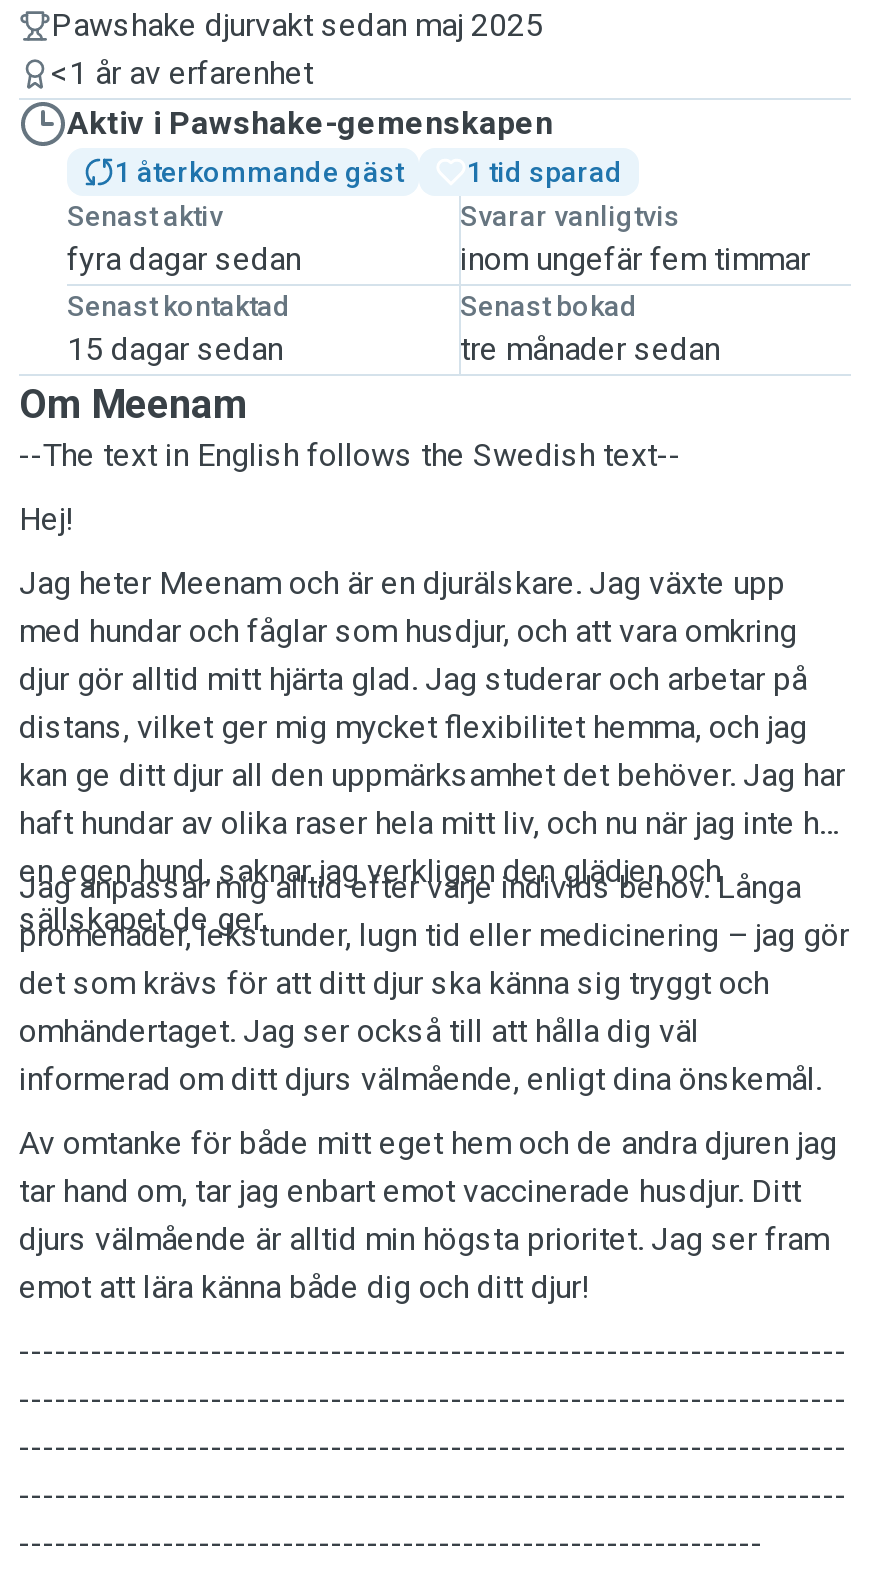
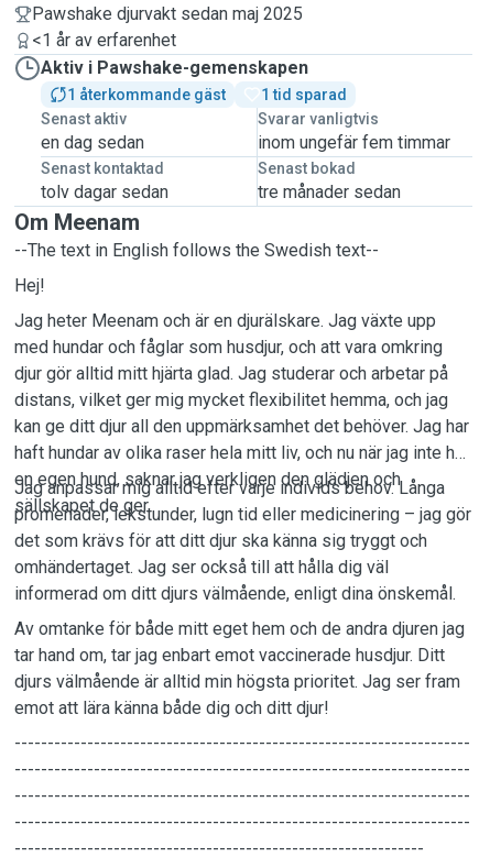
- fyra dagar sedan
+ en dag sedan

- 15 dagar sedan
+ tolv dagar sedan
